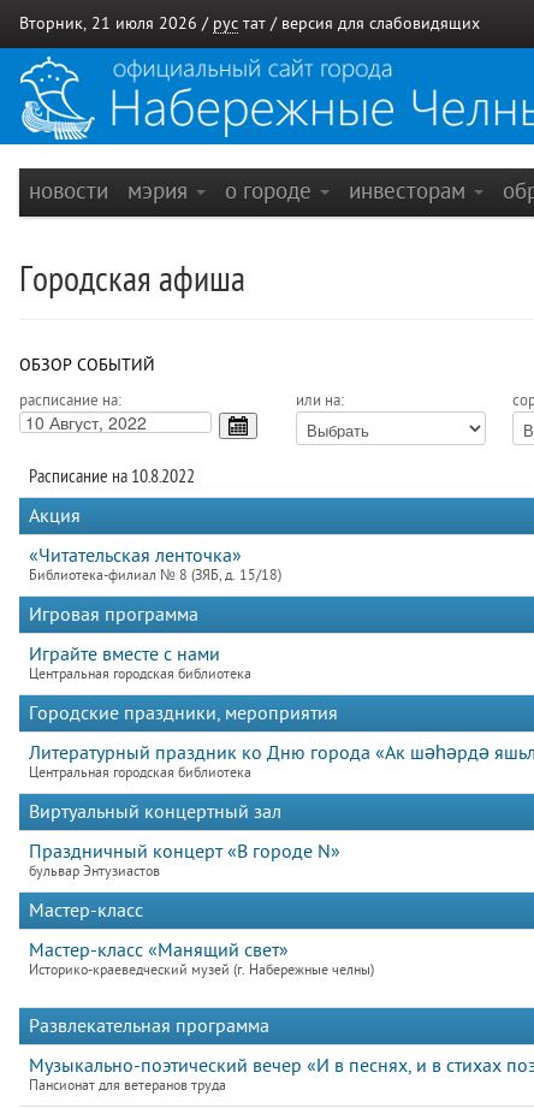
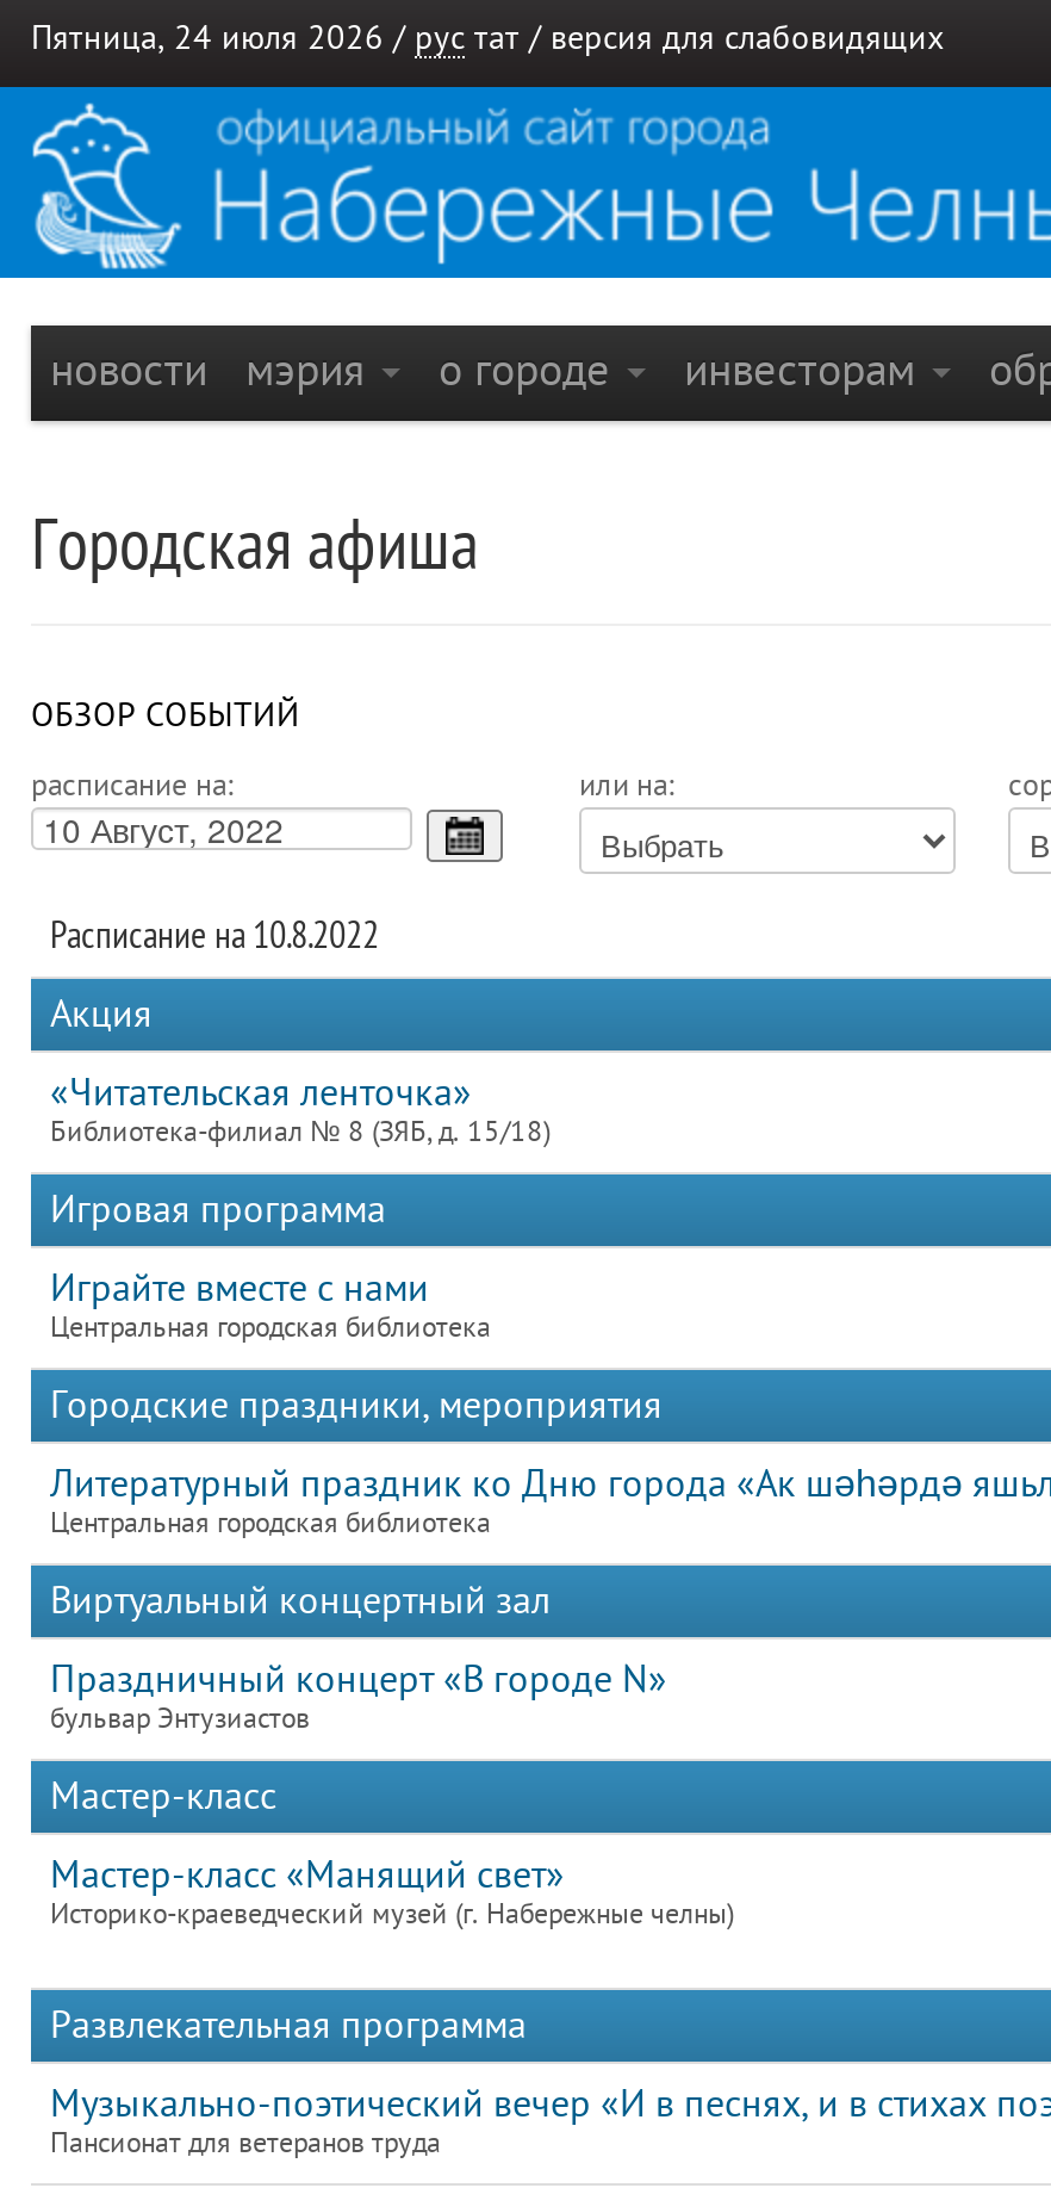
- Вторник, 21 июля 2026 / рус тат / версия для слабовидящих
+ Пятница, 24 июля 2026 / рус тат / версия для слабовидящих
